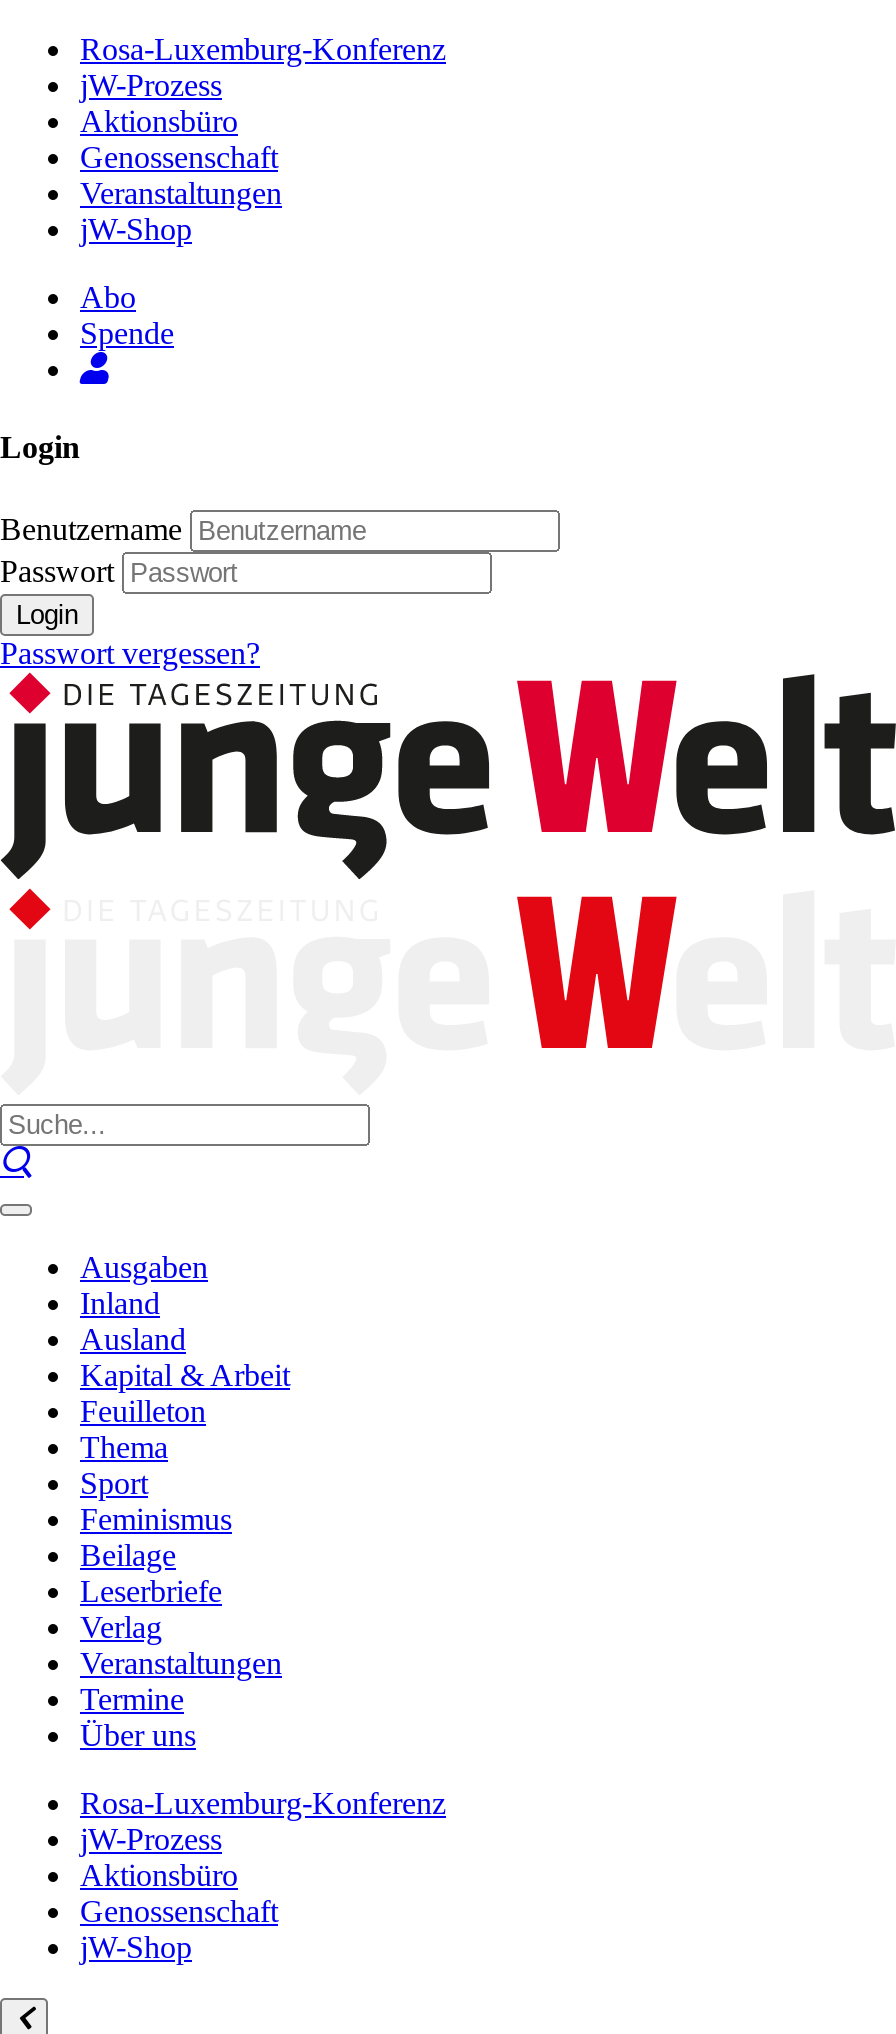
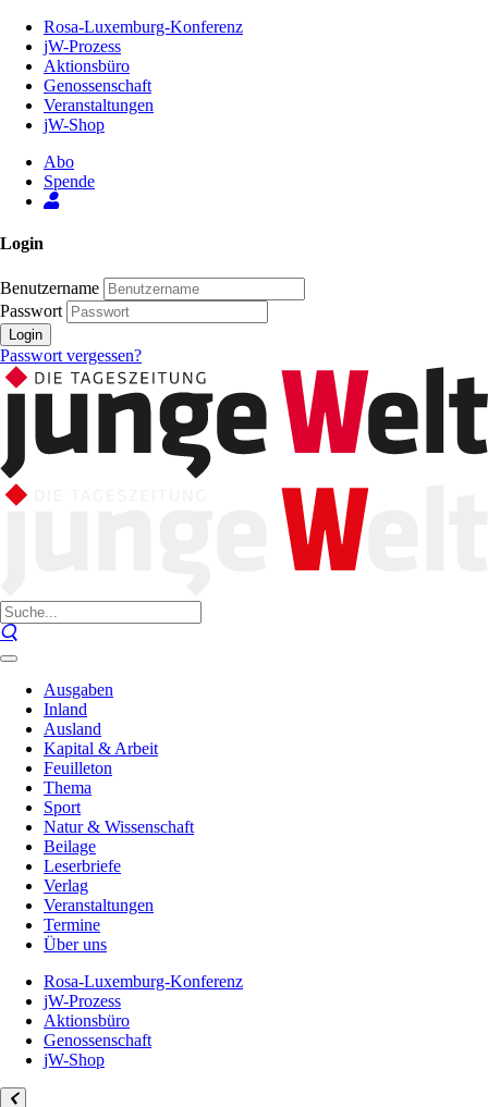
- Feminismus
+ Natur & Wissenschaft
